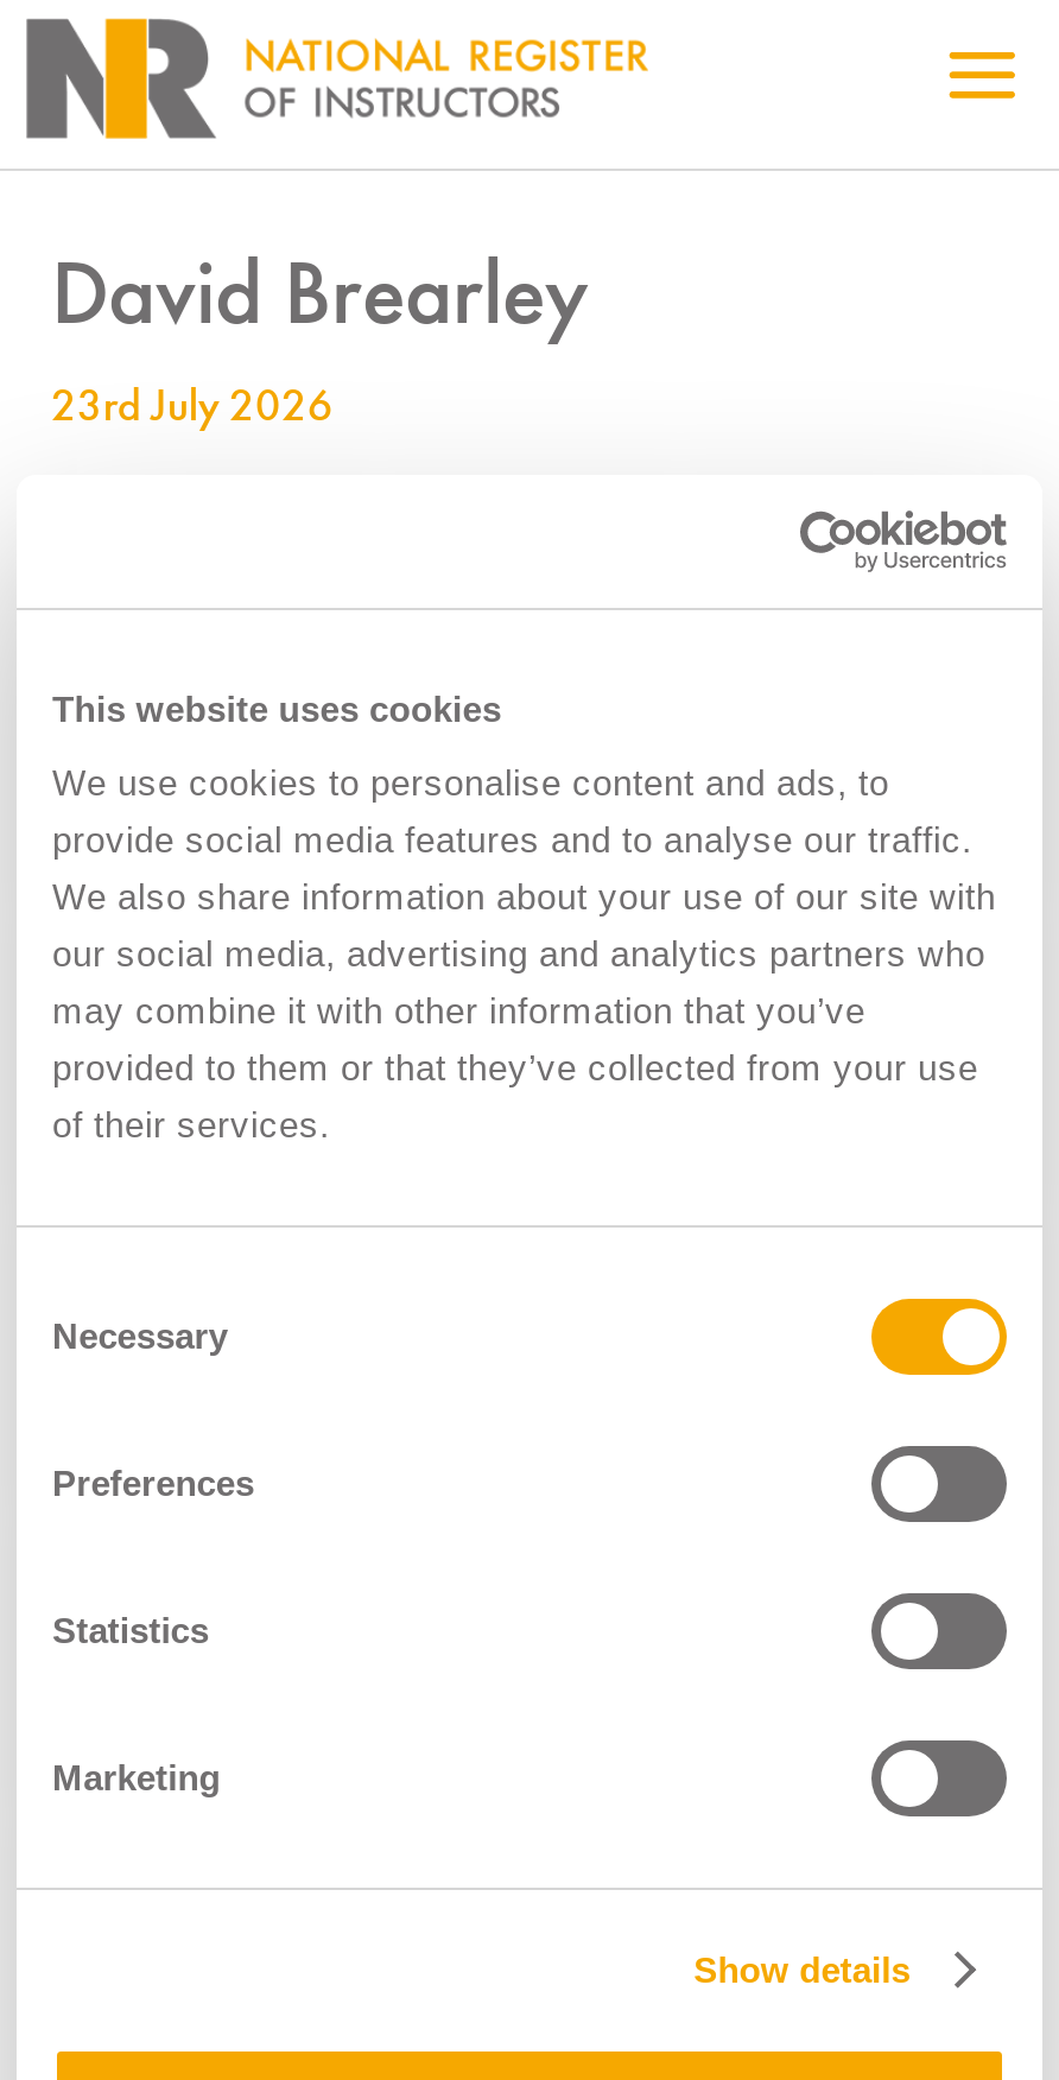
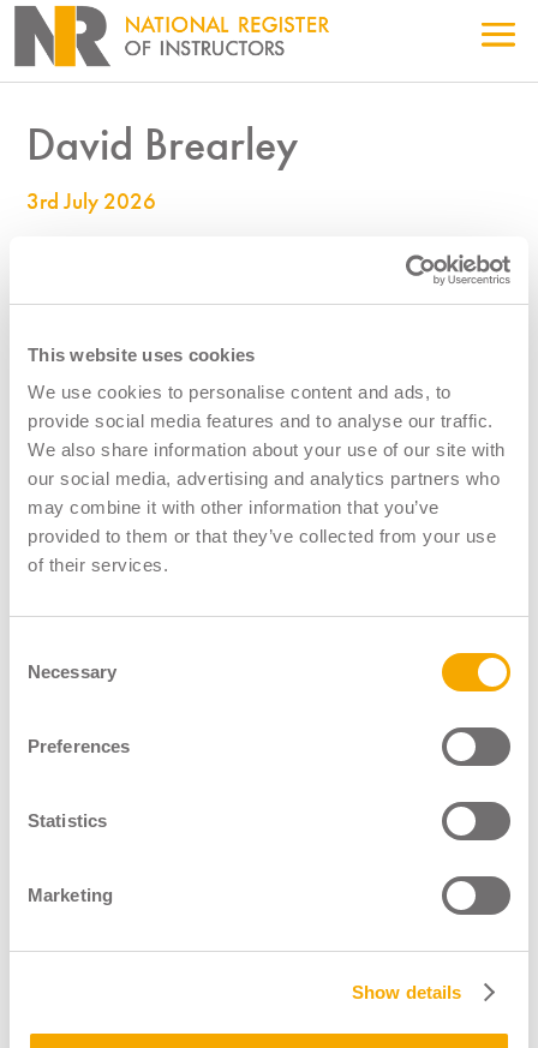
- 23rd July 2026
+ 3rd July 2026
